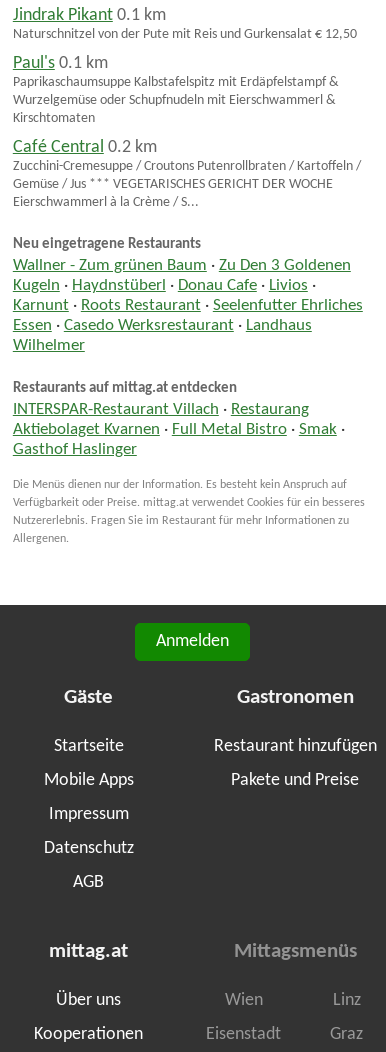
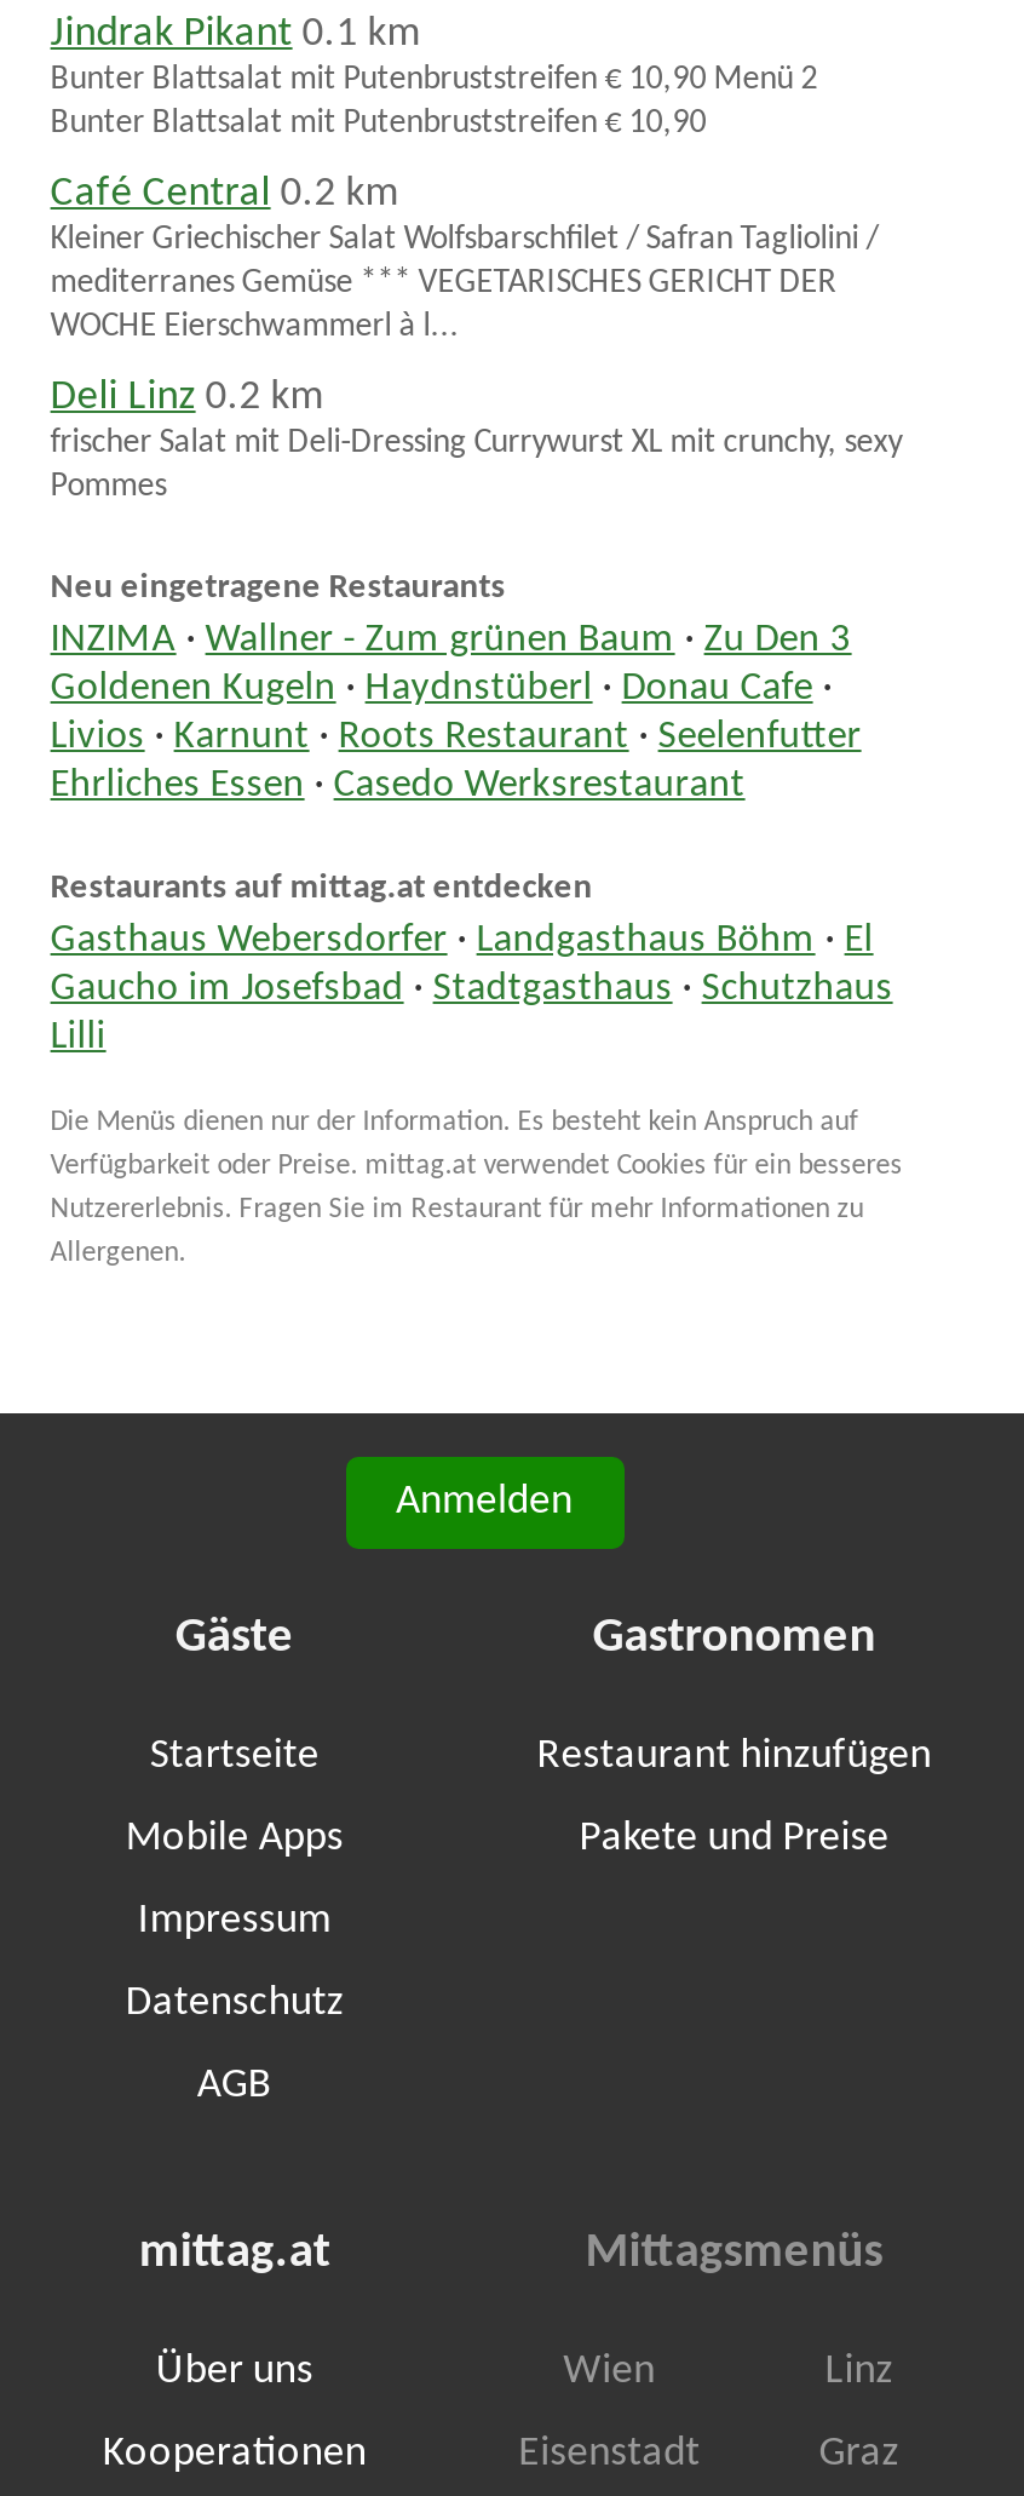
- Naturschnitzel von der Pute mit Reis und Gurkensalat € 12,50
- Paul's 0.1 km
- Paprikaschaumsuppe Kalbstafelspitz mit Erdäpfelstampf &
- Wurzelgemüse oder Schupfnudeln mit Eierschwammerl &
- Kirschtomaten
+ Bunter Blattsalat mit Putenbruststreifen € 10,90 Menü 2
+ Bunter Blattsalat mit Putenbruststreifen € 10,90

moved up: Café Central 0.2 km

- Zucchini-Cremesuppe / Croutons Putenrollbraten / Kartoffeln /
- Gemüse / Jus *** VEGETARISCHES GERICHT DER WOCHE
- Eierschwammerl à la Crème / S...
+ Kleiner Griechischer Salat Wolfsbarschfilet / Safran Tagliolini /
+ mediterranes Gemüse *** VEGETARISCHES GERICHT DER
+ WOCHE Eierschwammerl à l...
+ Deli Linz 0.2 km
+ frischer Salat mit Deli-Dressing Currywurst XL mit crunchy, sexy
+ Pommes

- Wallner - Zum grünen Baum · Zu Den 3 Goldenen
- Kugeln · Haydnstüberl · Donau Cafe · Livios ·
- Karnunt · Roots Restaurant · Seelenfutter Ehrliches
- Essen · Casedo Werksrestaurant · Landhaus
- Wilhelmer
+ INZIMA · Wallner - Zum grünen Baum · Zu Den 3
+ Goldenen Kugeln · Haydnstüberl · Donau Cafe ·
+ Livios · Karnunt · Roots Restaurant · Seelenfutter
+ Ehrliches Essen · Casedo Werksrestaurant

- INTERSPAR-Restaurant Villach · Restaurang
- Aktiebolaget Kvarnen · Full Metal Bistro · Smak ·
- Gasthof Haslinger
+ Gasthaus Webersdorfer · Landgasthaus Böhm · El
+ Gaucho im Josefsbad · Stadtgasthaus · Schutzhaus
+ Lilli
